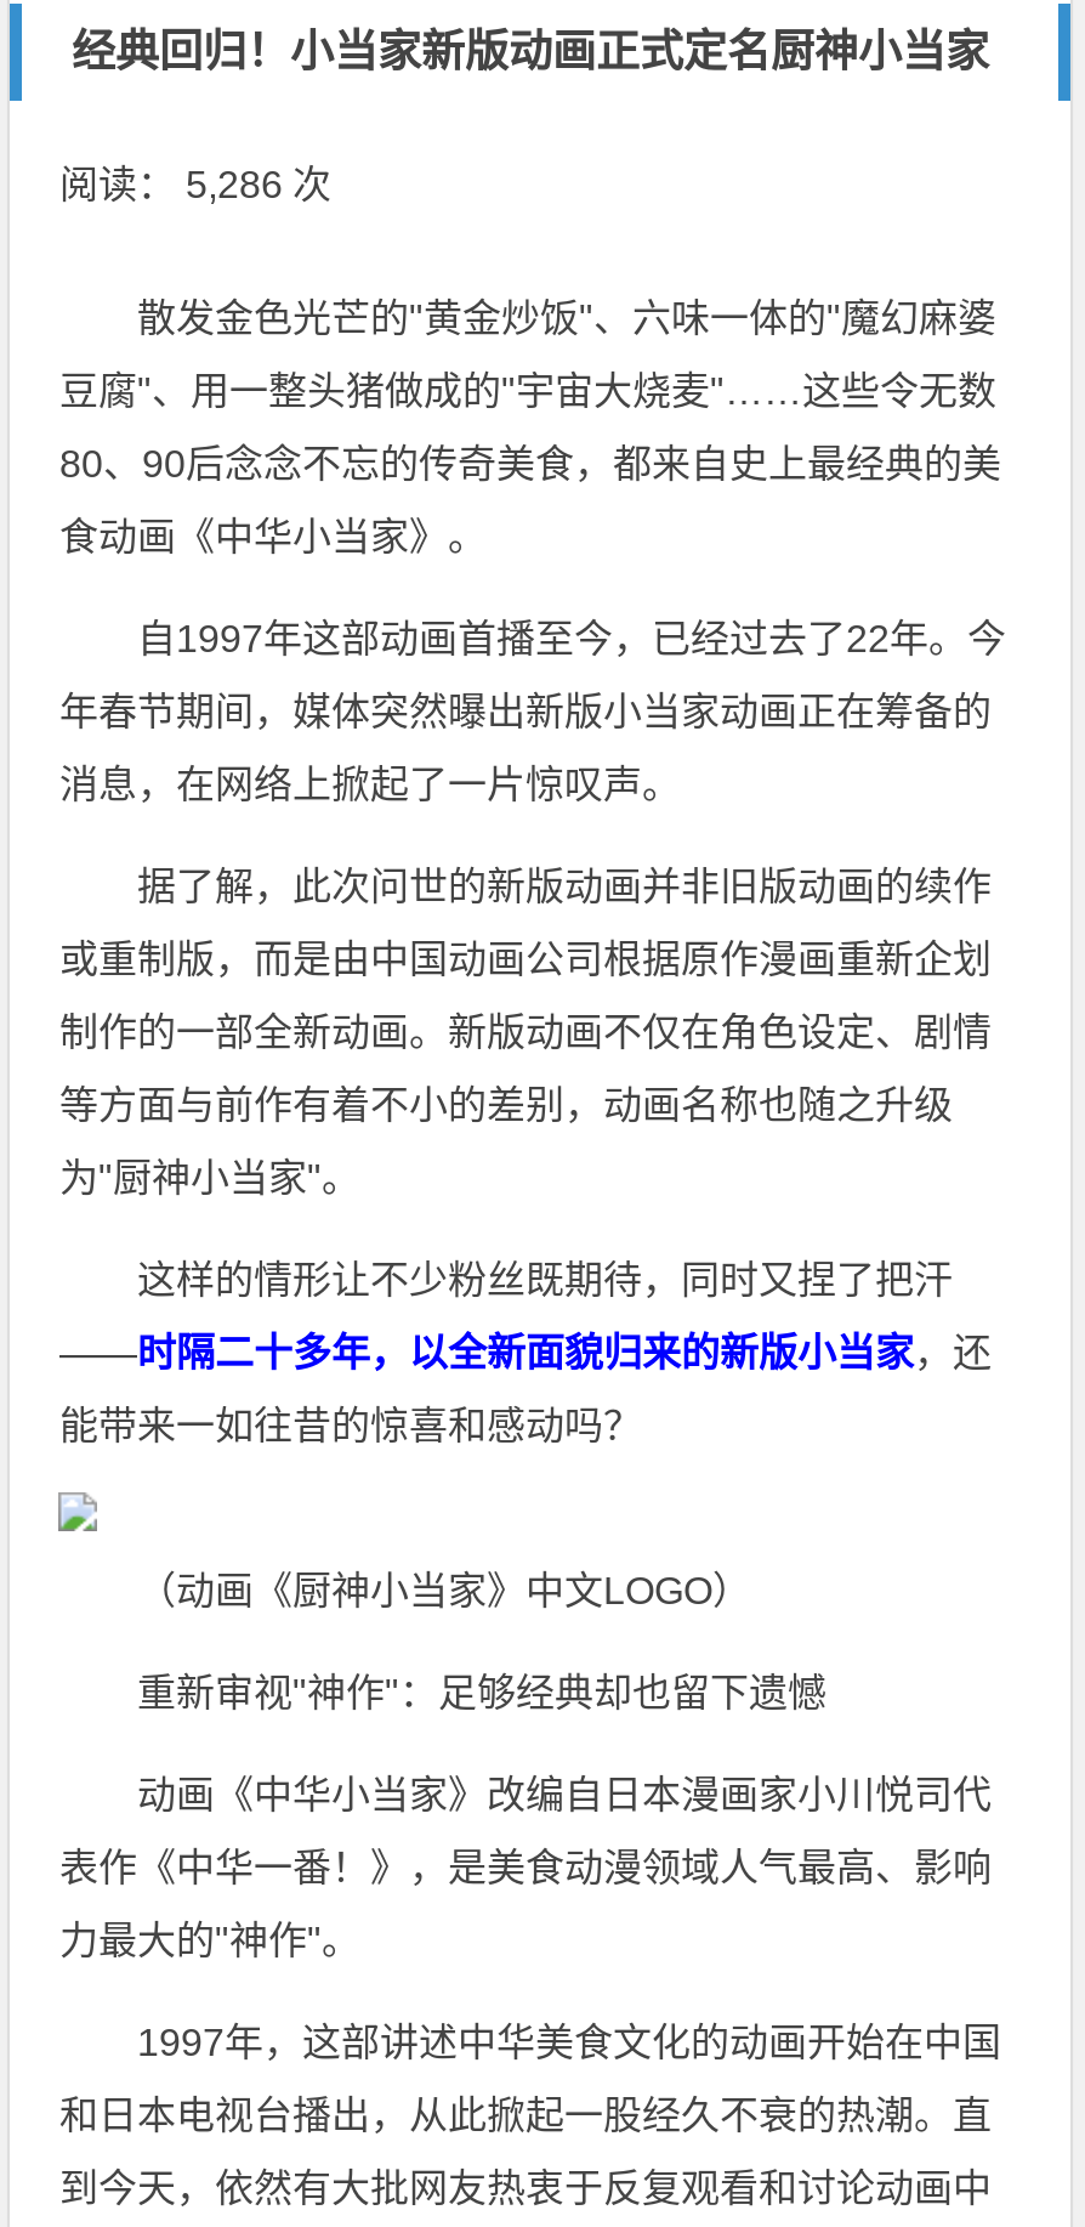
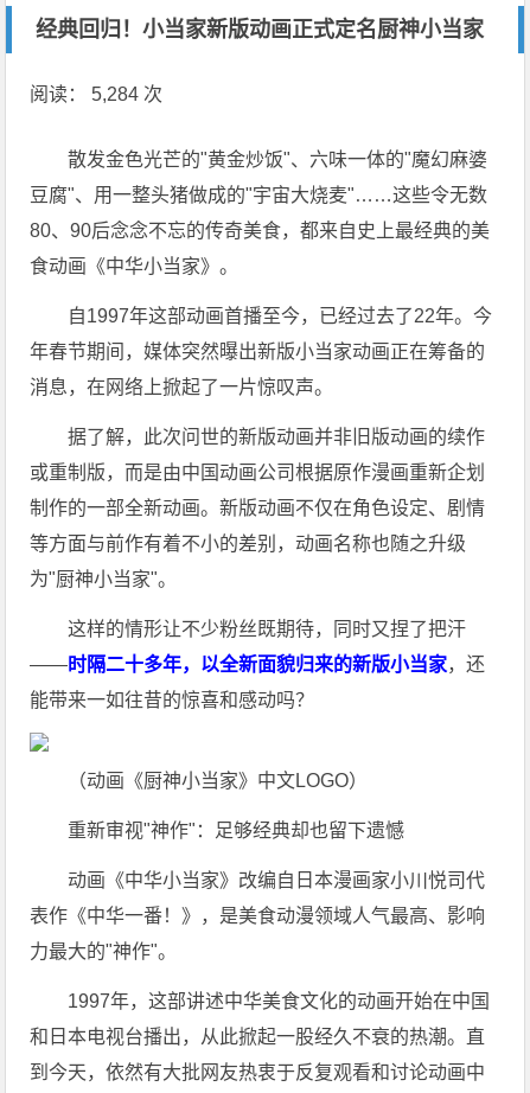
- 阅读： 5,286 次
+ 阅读： 5,284 次
